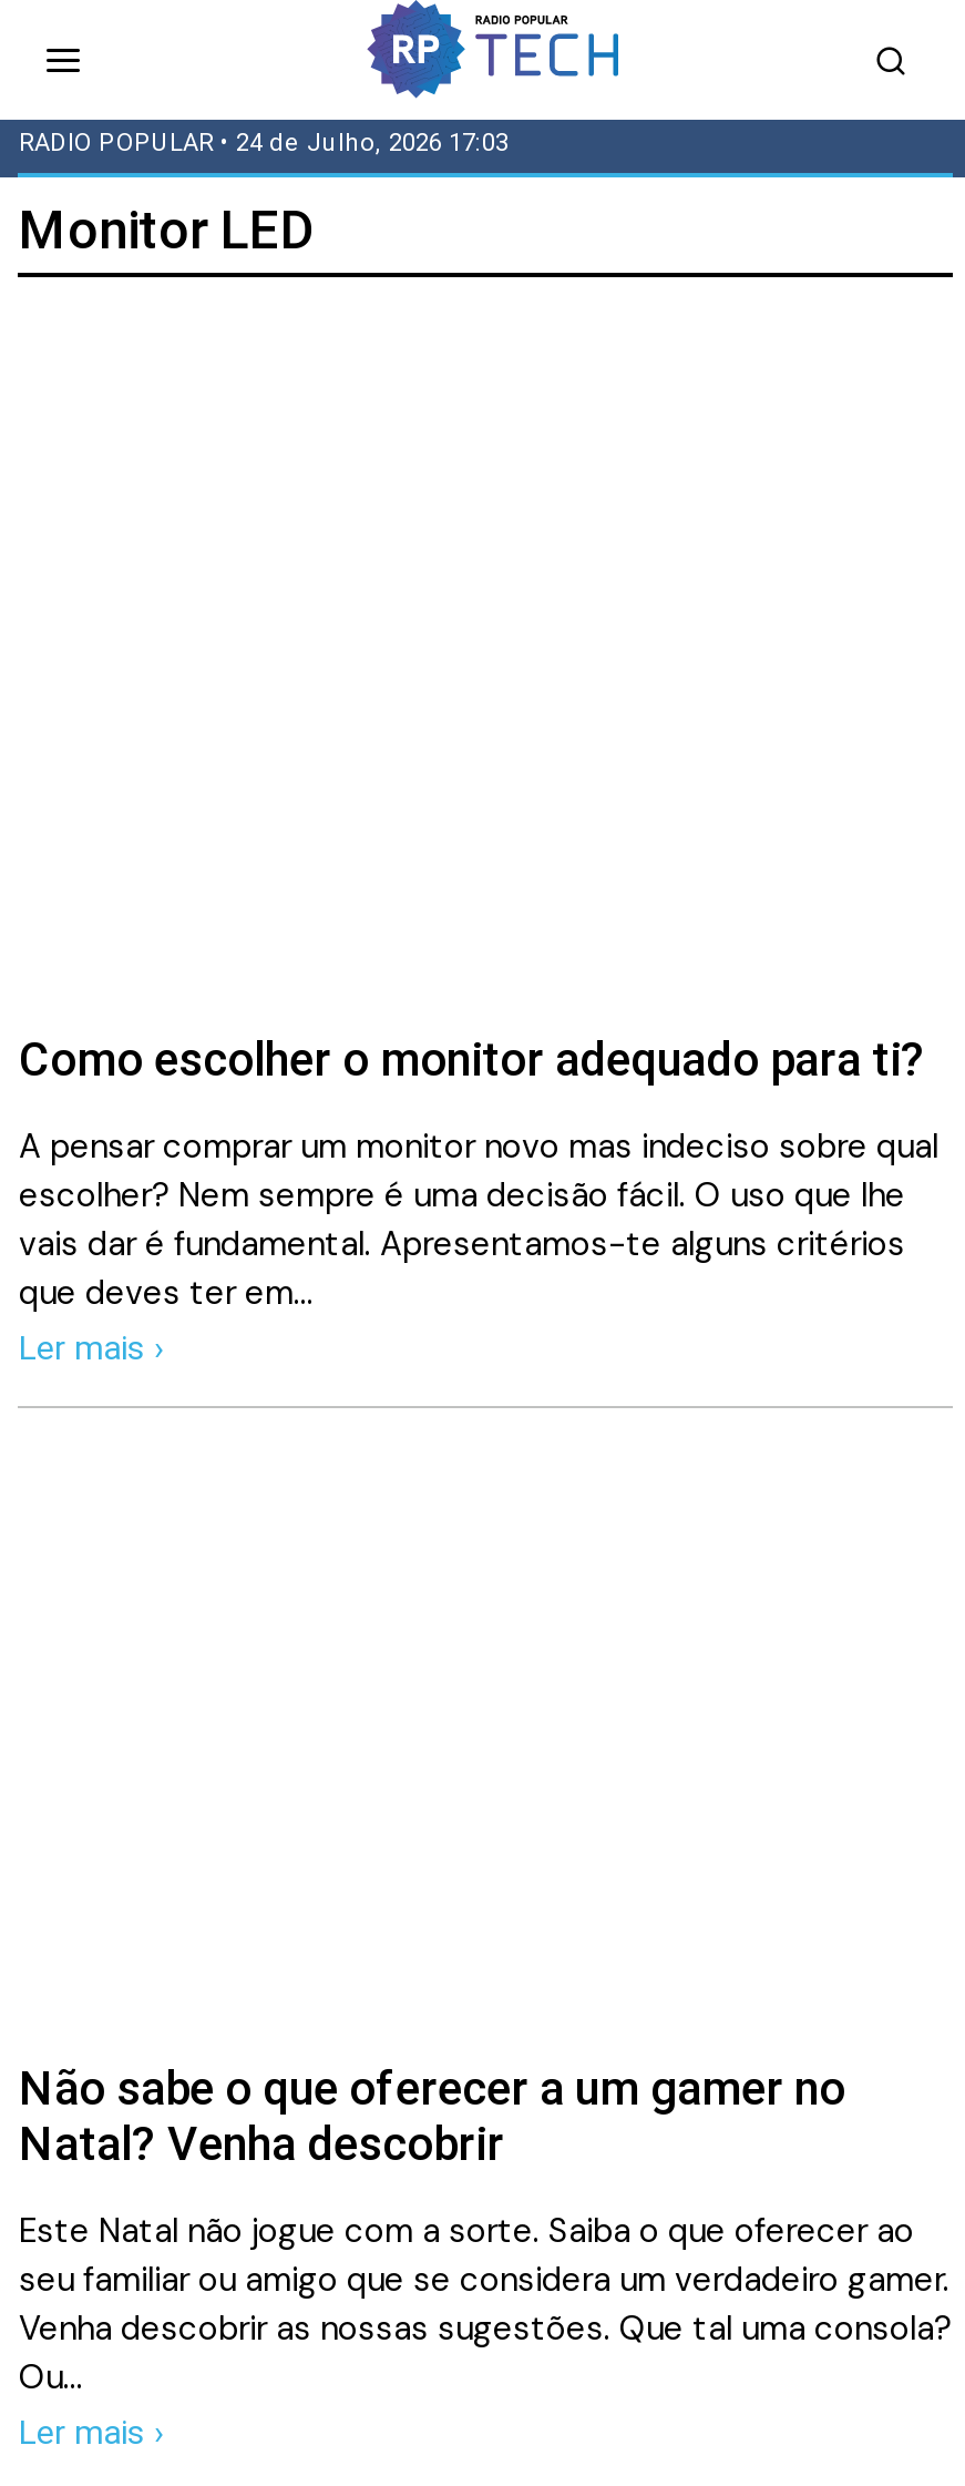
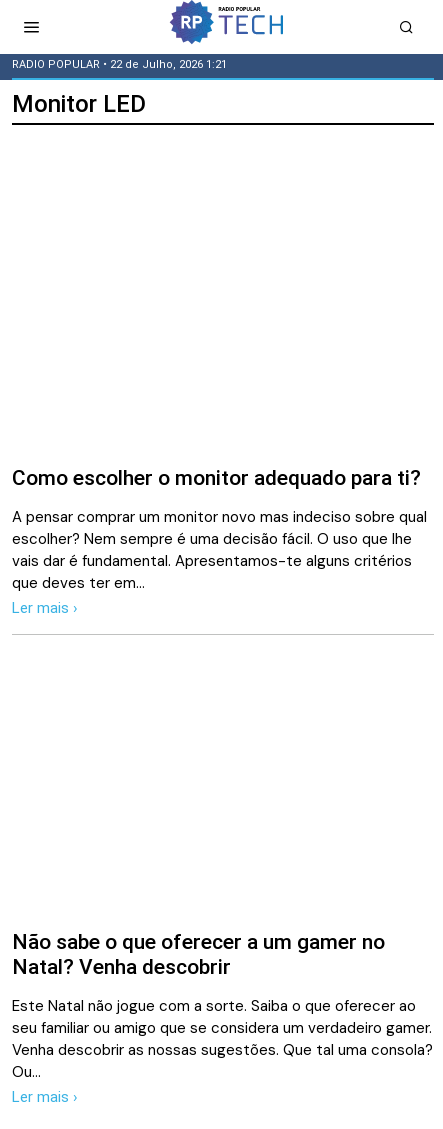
- RADIO POPULAR • 24 de Julho, 2026 17:03
+ RADIO POPULAR • 22 de Julho, 2026 1:21
